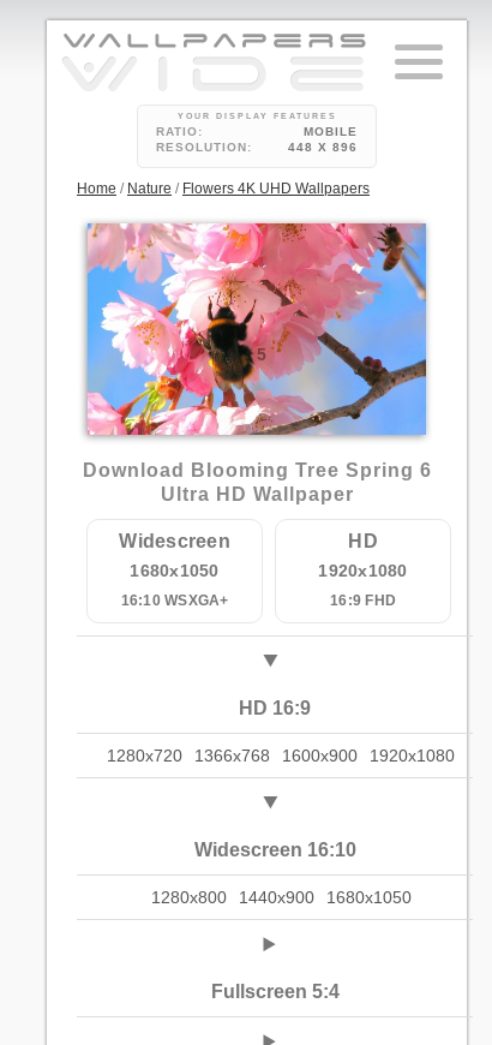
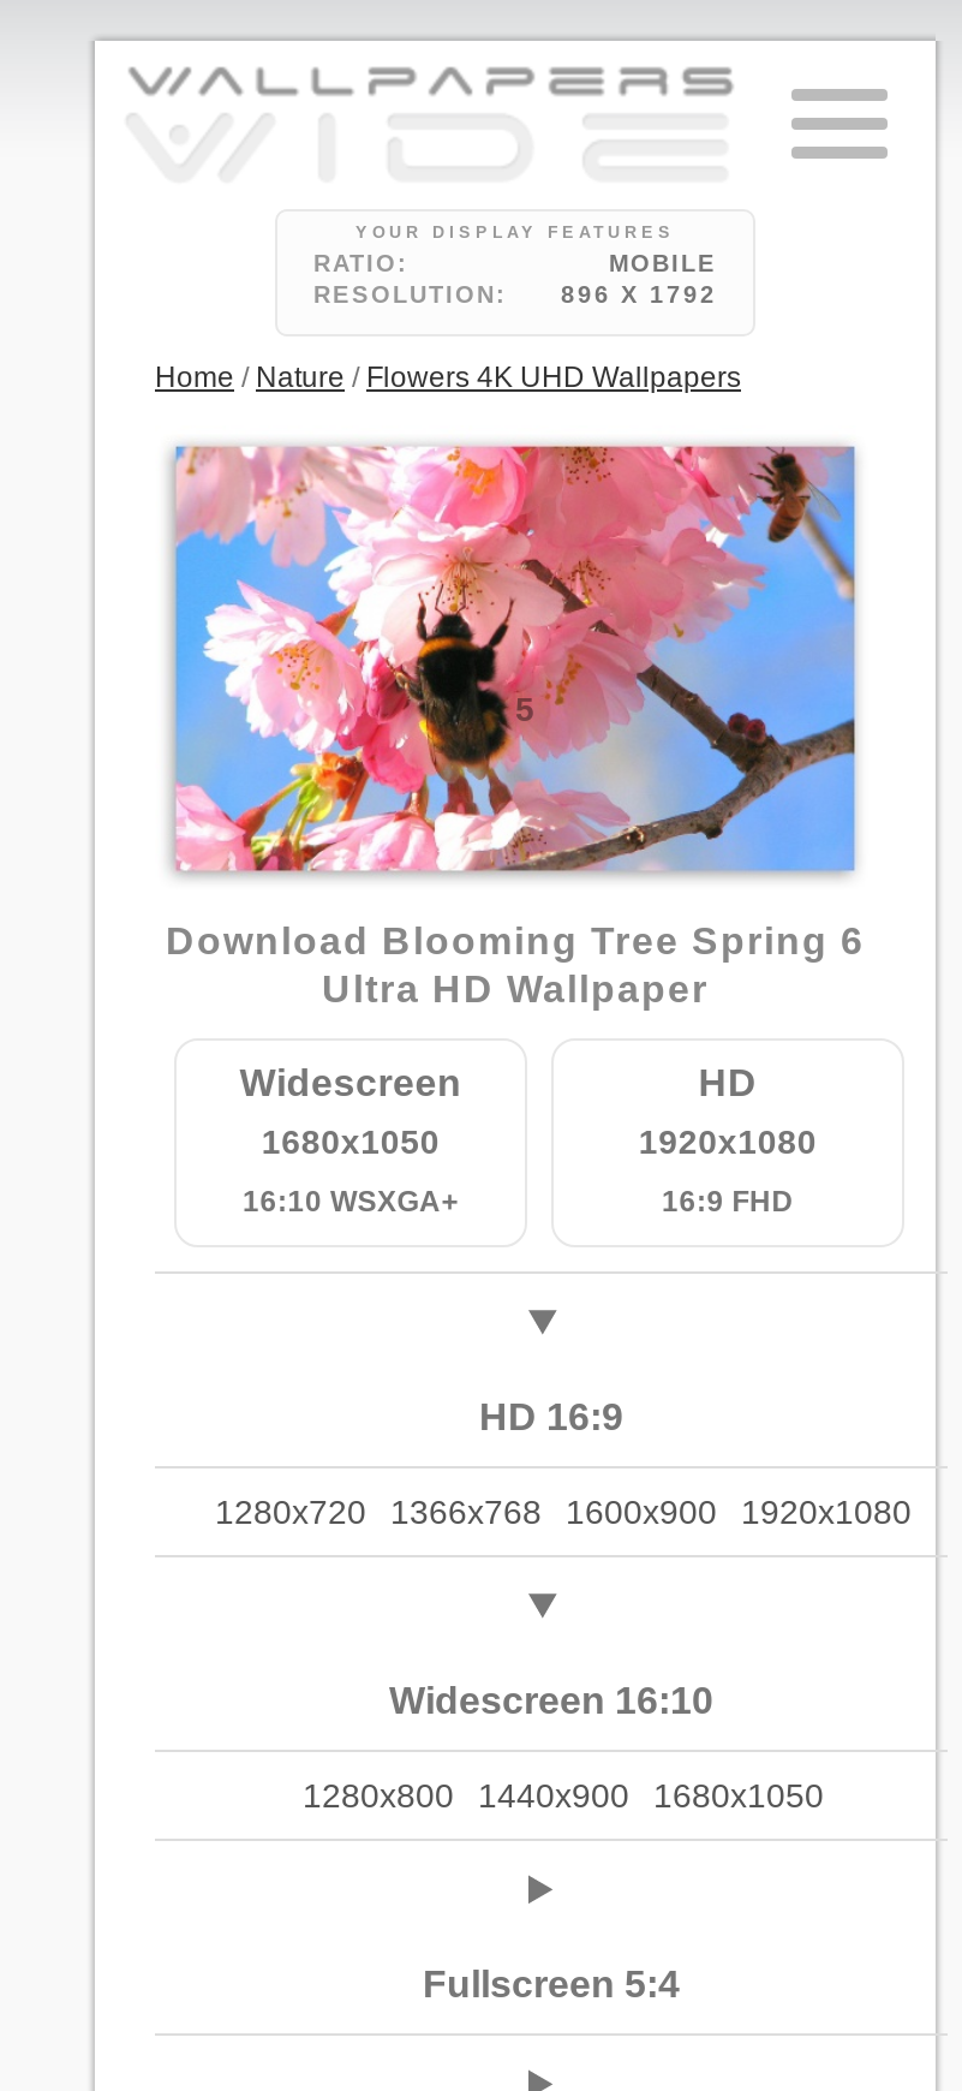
- 448 X 896
+ 896 X 1792
